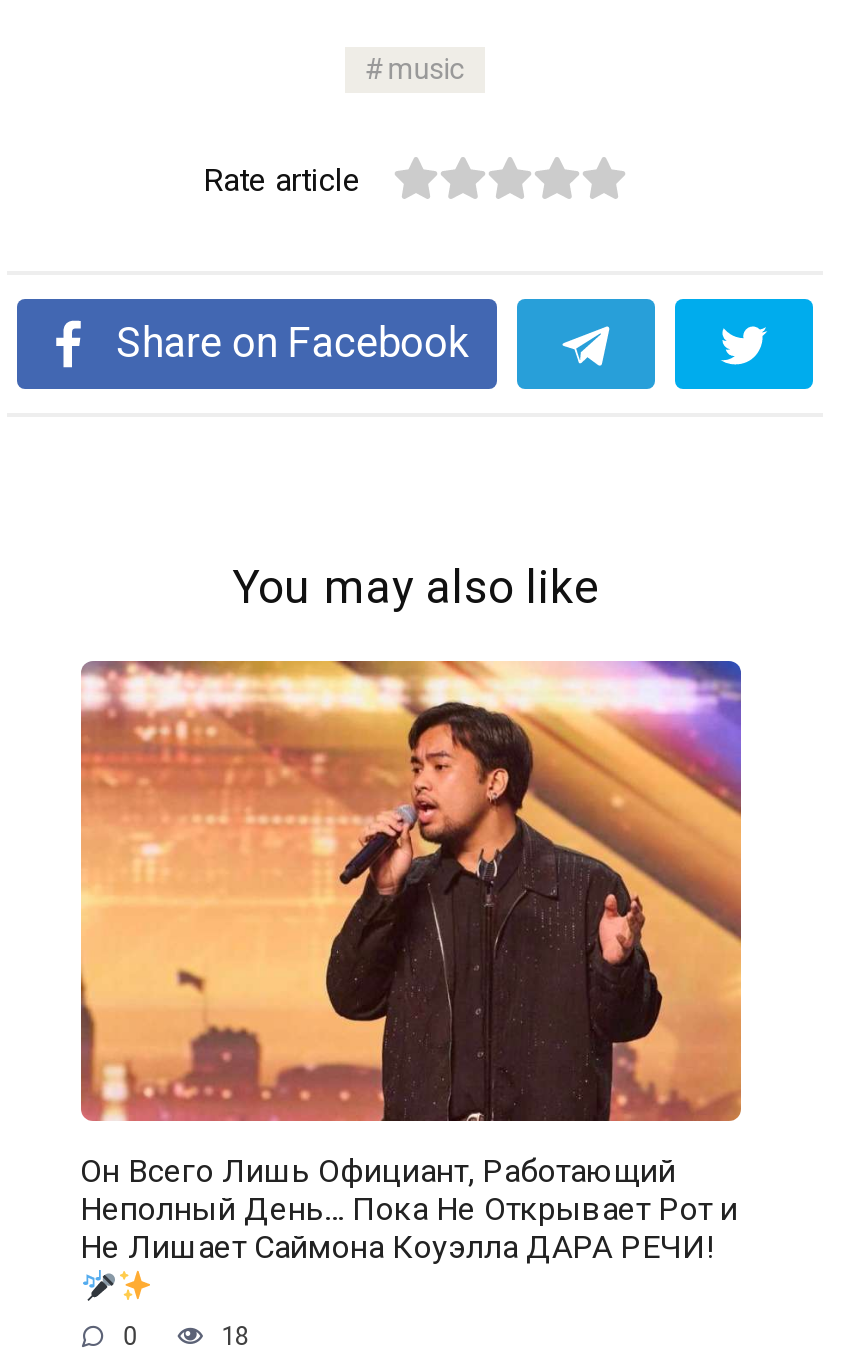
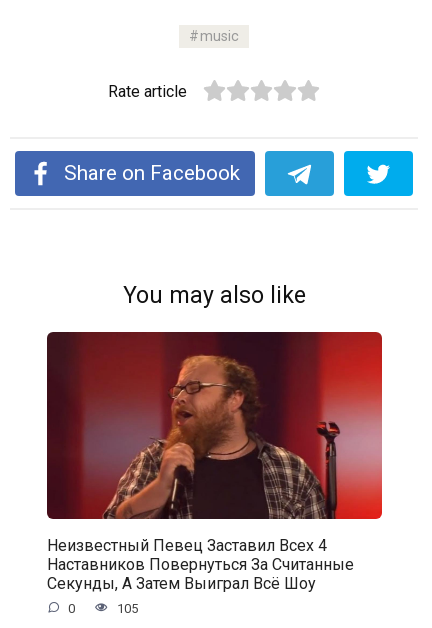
- [image]
- Он Всего Лишь Официант, Работающий
- Неполный День… Пока Не Открывает Рот и
- Не Лишает Саймона Коуэлла ДАРА РЕЧИ!
+ [image]
+ Неизвестный Певец Заставил Всех 4
+ Наставников Повернуться За Считанные
+ Секунды, А Затем Выиграл Всё Шоу

- 18
+ 105
